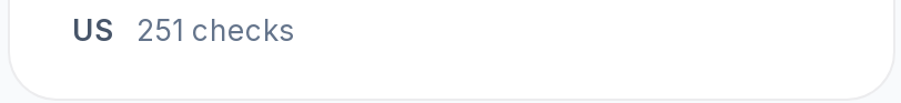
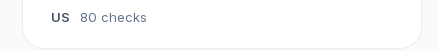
- US 251 checks
+ US 80 checks
